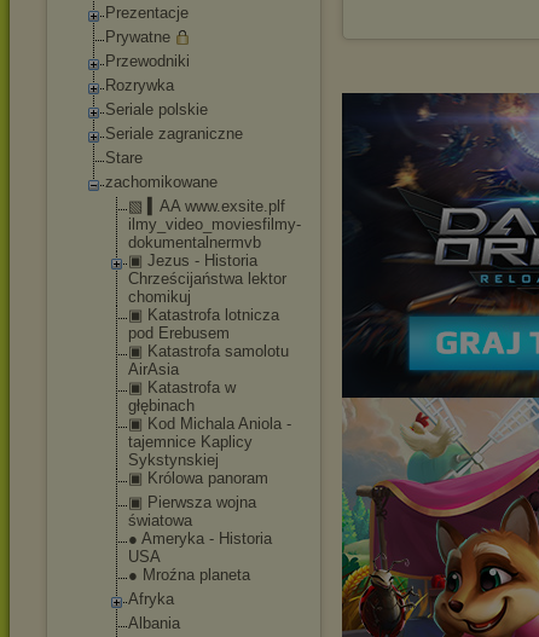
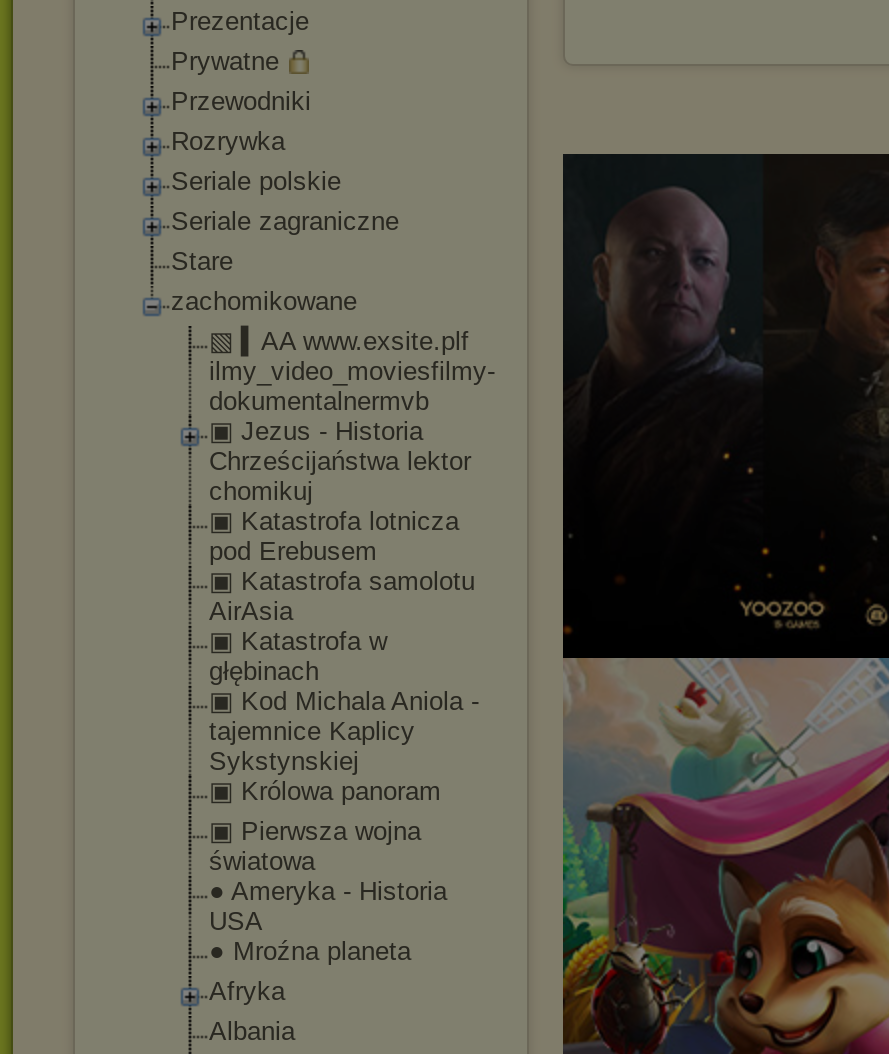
- [image]
+ [image]
